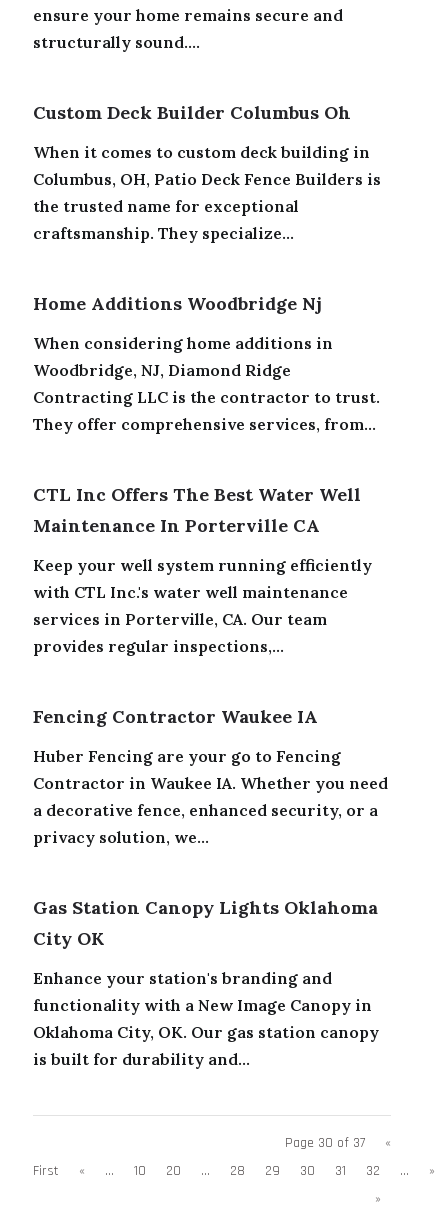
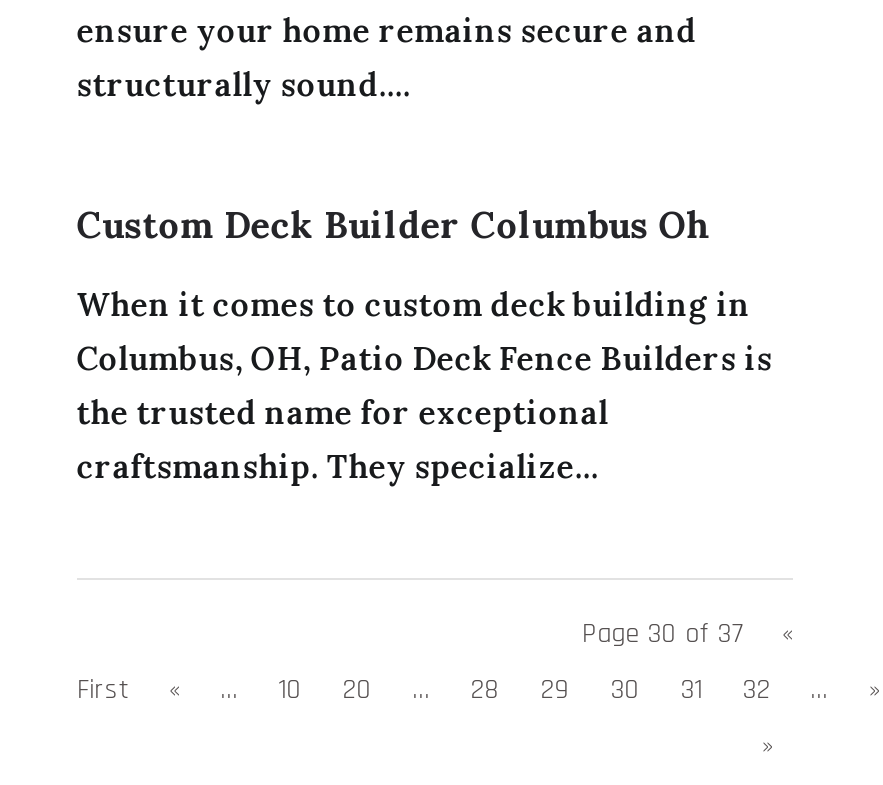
- Home Additions Woodbridge Nj
- When considering home additions in
- Woodbridge, NJ, Diamond Ridge
- Contracting LLC is the contractor to trust.
- They offer comprehensive services, from...
- CTL Inc Offers The Best Water Well
- Maintenance In Porterville CA
- Keep your well system running efficiently
- with CTL Inc.'s water well maintenance
- services in Porterville, CA. Our team
- provides regular inspections,...
- Fencing Contractor Waukee IA
- Huber Fencing are your go to Fencing
- Contractor in Waukee IA. Whether you need
- a decorative fence, enhanced security, or a
- privacy solution, we...
- Gas Station Canopy Lights Oklahoma
- City OK
- Enhance your station's branding and
- functionality with a New Image Canopy in
- Oklahoma City, OK. Our gas station canopy
- is built for durability and...
